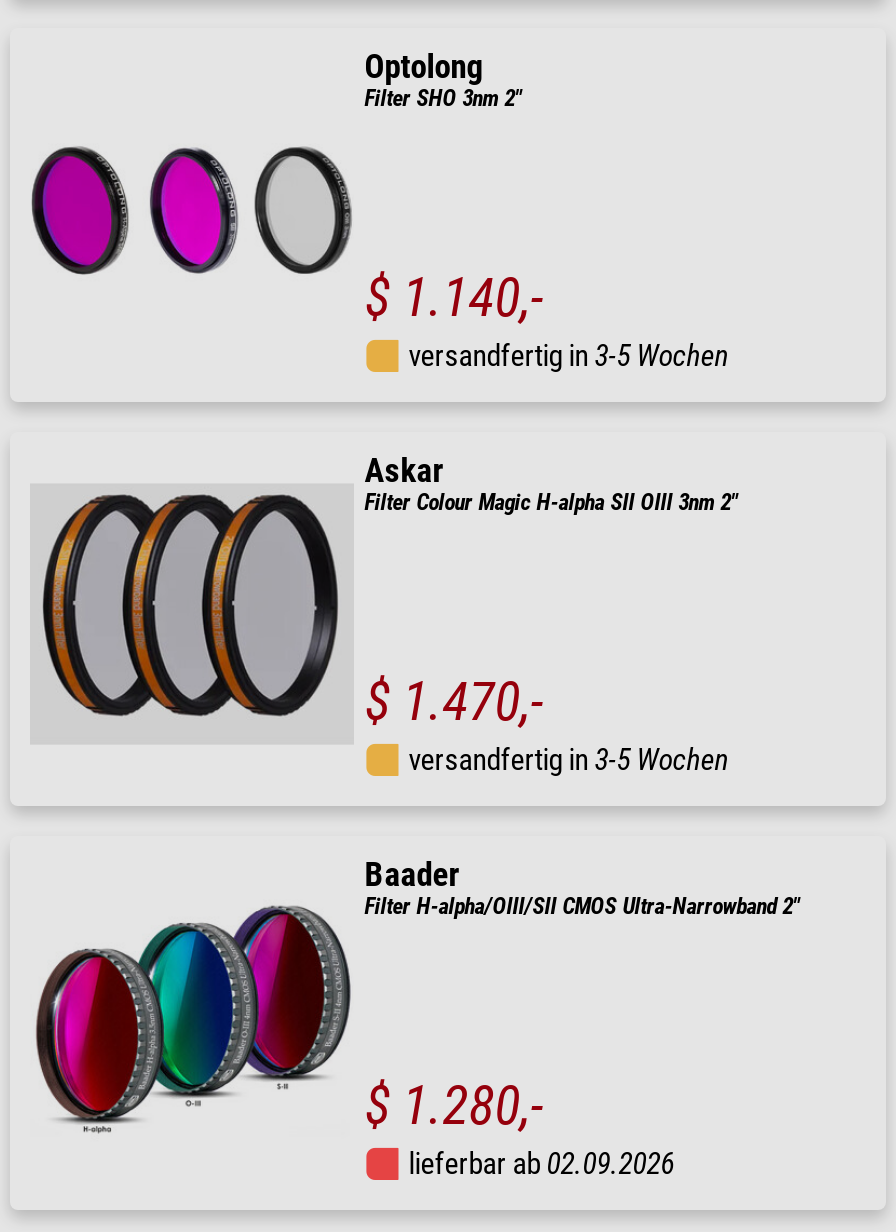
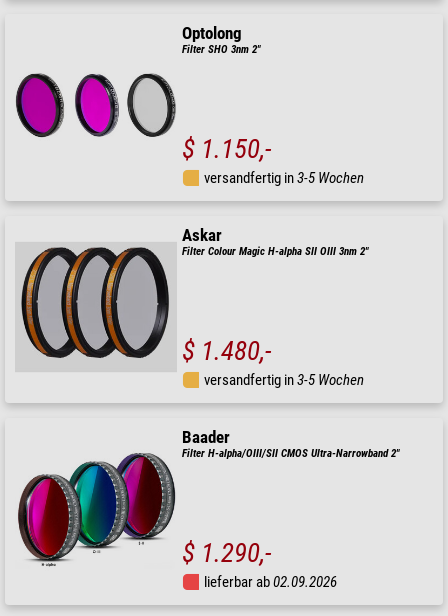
- $ 1.140,-
+ $ 1.150,-

- $ 1.470,-
+ $ 1.480,-

- $ 1.280,-
+ $ 1.290,-
